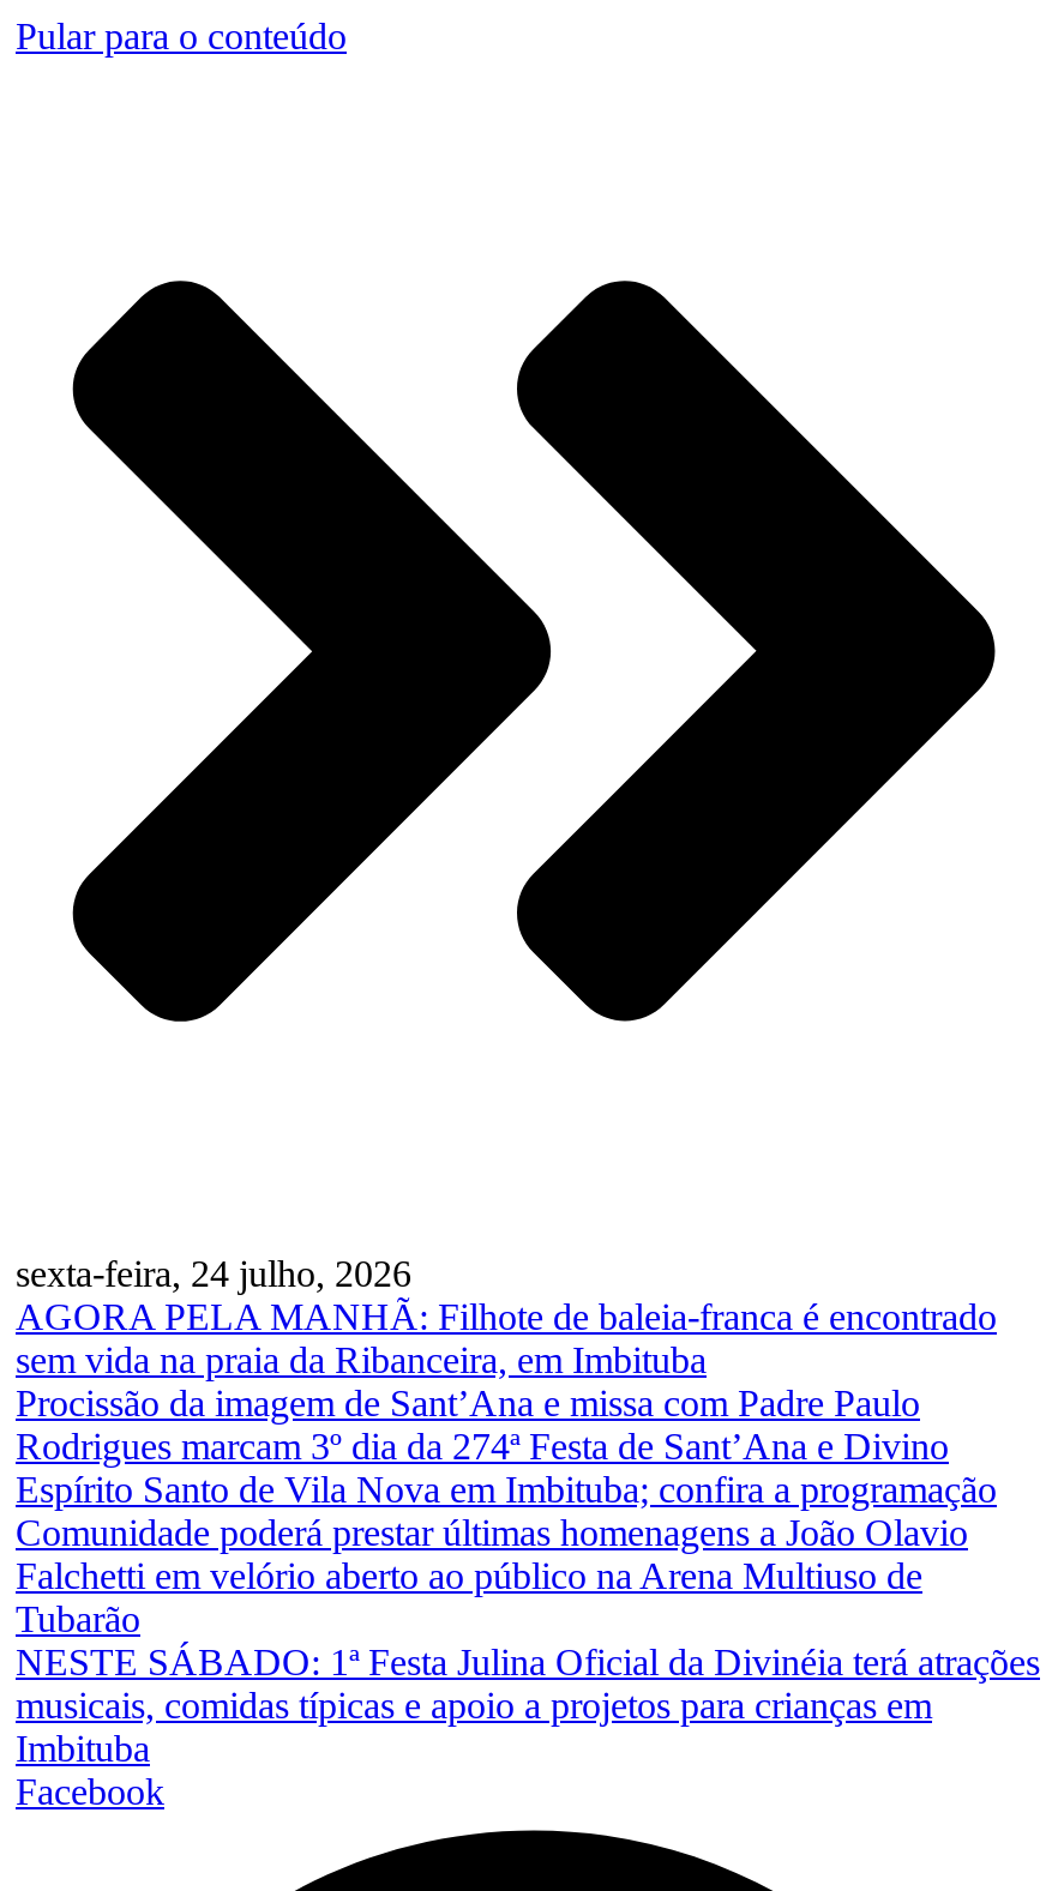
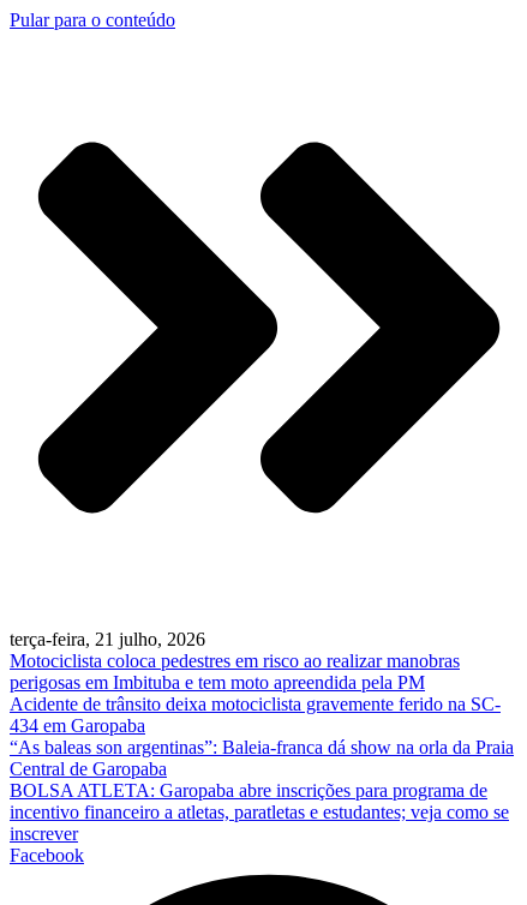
- sexta-feira, 24 julho, 2026
- AGORA PELA MANHÃ: Filhote de baleia-franca é encontrado
- sem vida na praia da Ribanceira, em Imbituba
- Procissão da imagem de Sant’Ana e missa com Padre Paulo
- Rodrigues marcam 3º dia da 274ª Festa de Sant’Ana e Divino
- Espírito Santo de Vila Nova em Imbituba; confira a programação
- Comunidade poderá prestar últimas homenagens a João Olavio
- Falchetti em velório aberto ao público na Arena Multiuso de
- Tubarão
- NESTE SÁBADO: 1ª Festa Julina Oficial da Divinéia terá atrações
- musicais, comidas típicas e apoio a projetos para crianças em
- Imbituba
+ terça-feira, 21 julho, 2026
+ Motociclista coloca pedestres em risco ao realizar manobras
+ perigosas em Imbituba e tem moto apreendida pela PM
+ Acidente de trânsito deixa motociclista gravemente ferido na SC-
+ 434 em Garopaba
+ “As baleas son argentinas”: Baleia-franca dá show na orla da Praia
+ Central de Garopaba
+ BOLSA ATLETA: Garopaba abre inscrições para programa de
+ incentivo financeiro a atletas, paratletas e estudantes; veja como se
+ inscrever
